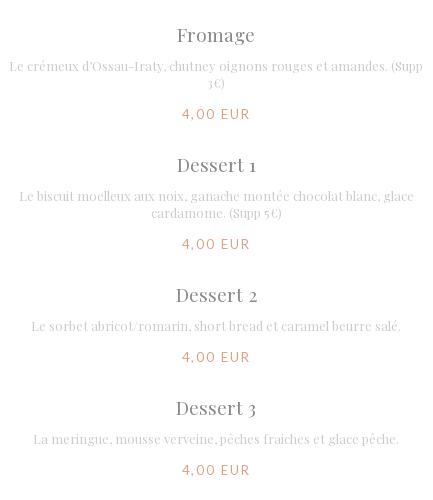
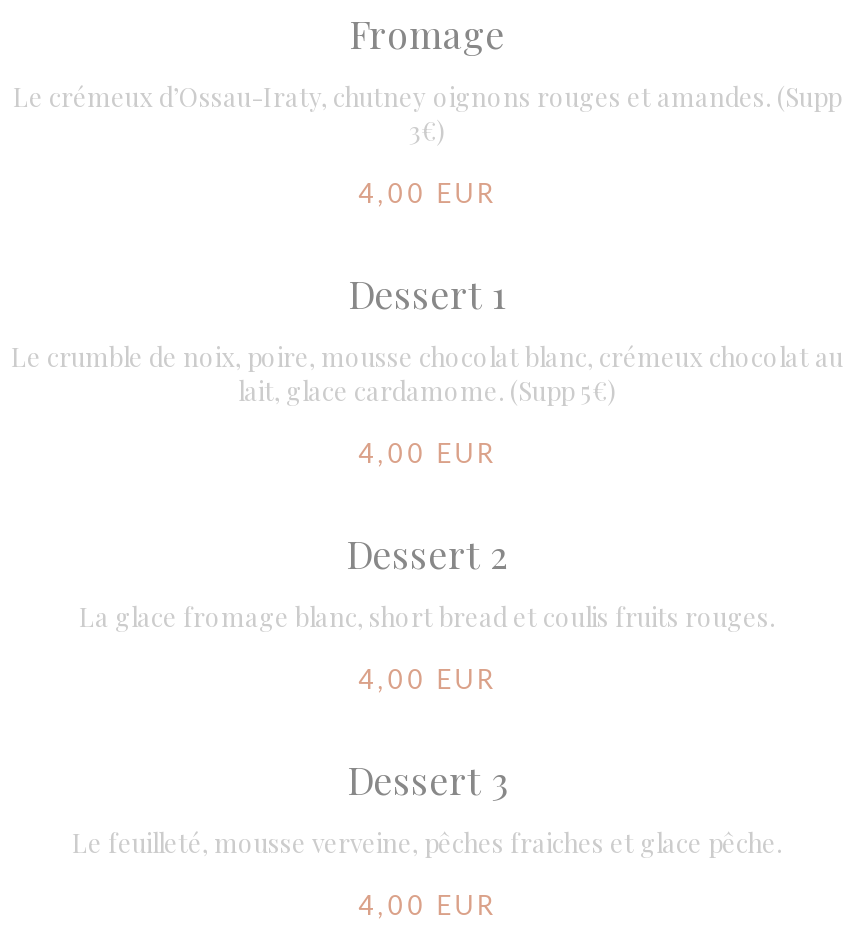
- Le biscuit moelleux aux noix, ganache montée chocolat blanc, glace
- cardamome. (Supp 5€)
+ Le crumble de noix, poire, mousse chocolat blanc, crémeux chocolat au
+ lait, glace cardamome. (Supp 5€)

- Le sorbet abricot/romarin, short bread et caramel beurre salé.
+ La glace fromage blanc, short bread et coulis fruits rouges.

- La meringue, mousse verveine, pêches fraiches et glace pêche.
+ Le feuilleté, mousse verveine, pêches fraiches et glace pêche.
